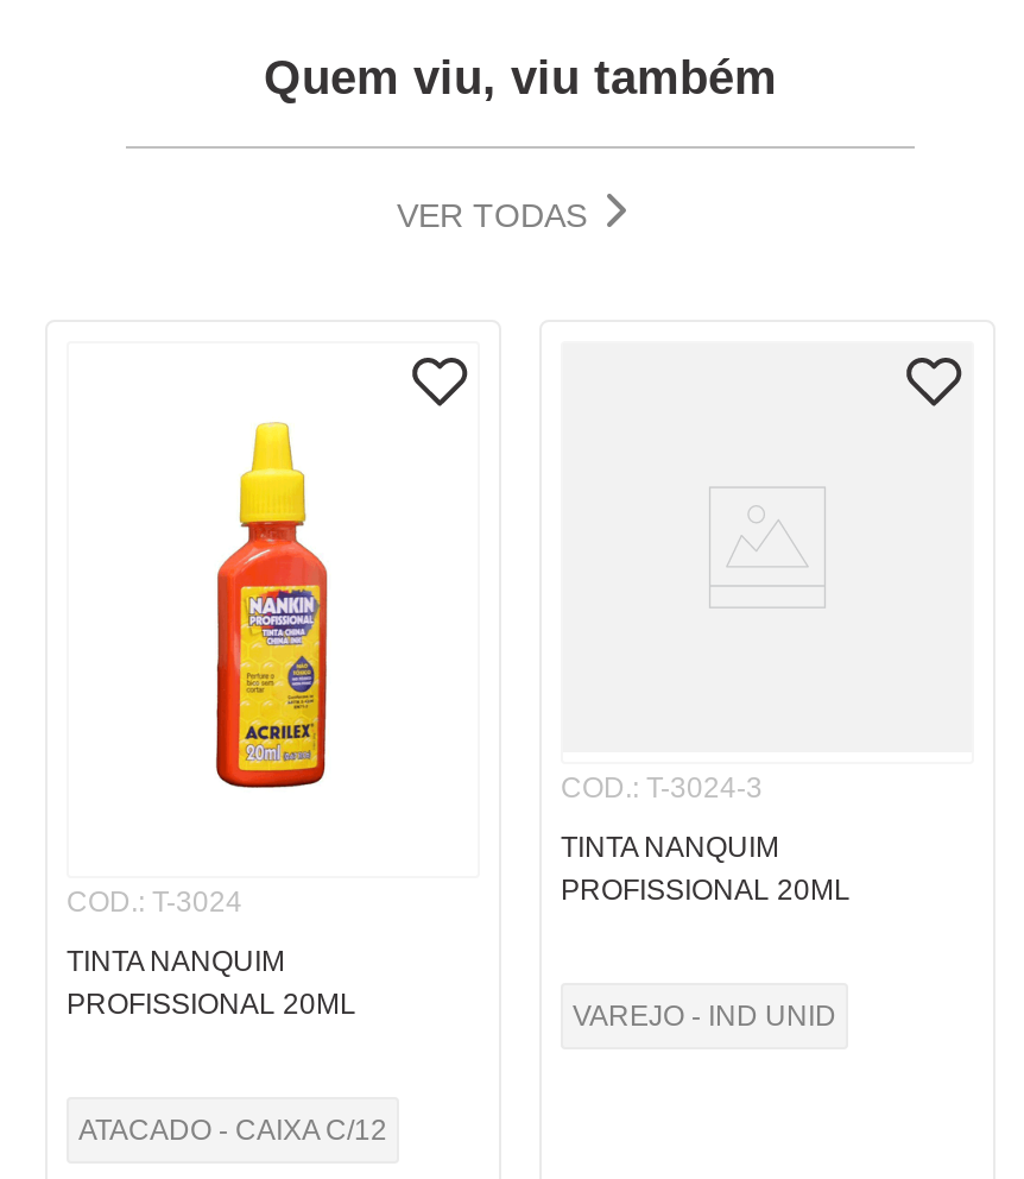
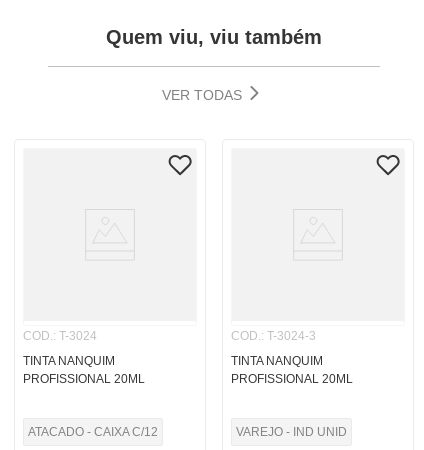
- [image]
